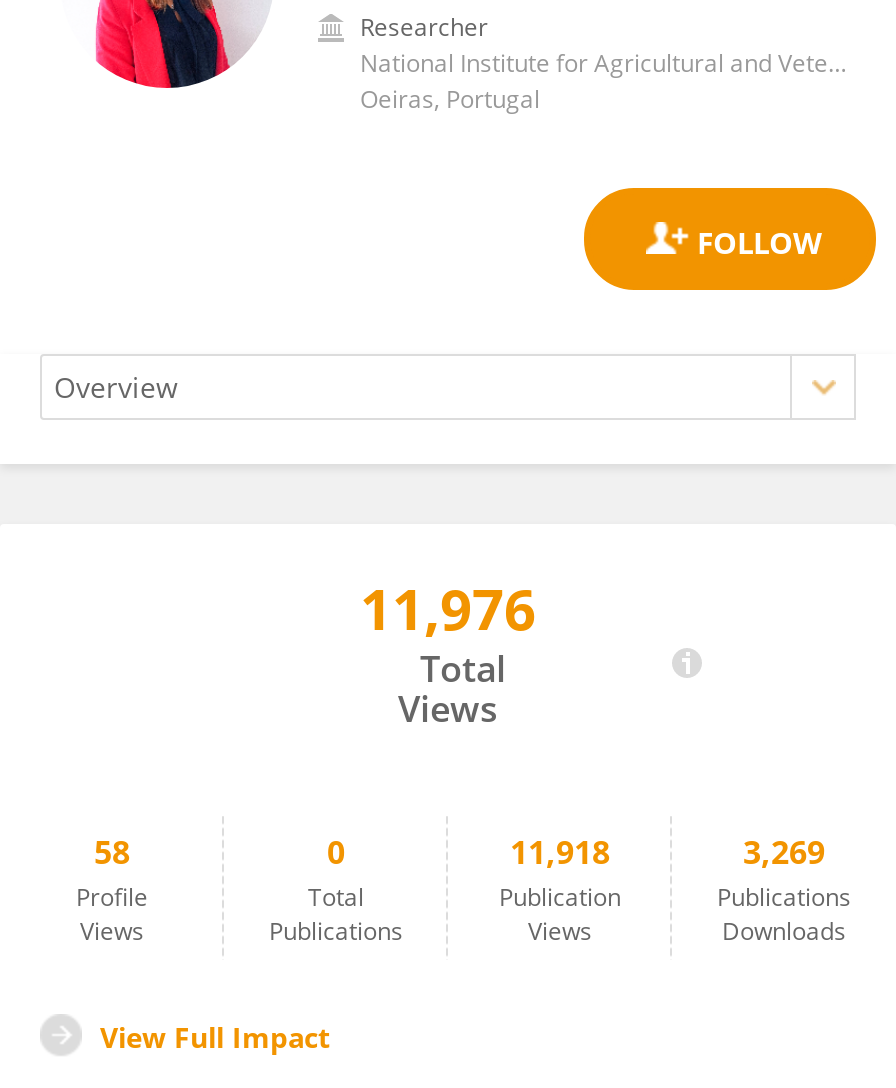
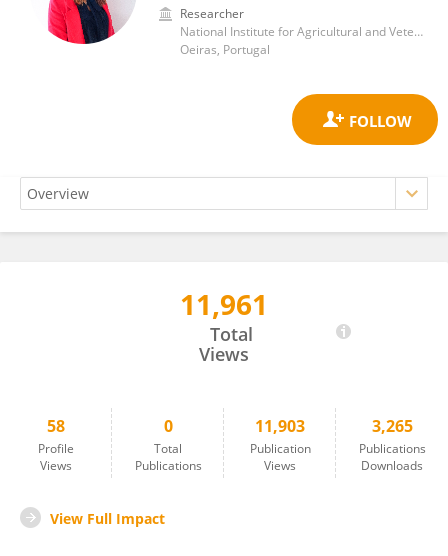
- 11,976
+ 11,961

- 11,918
+ 11,903

- 3,269
+ 3,265
